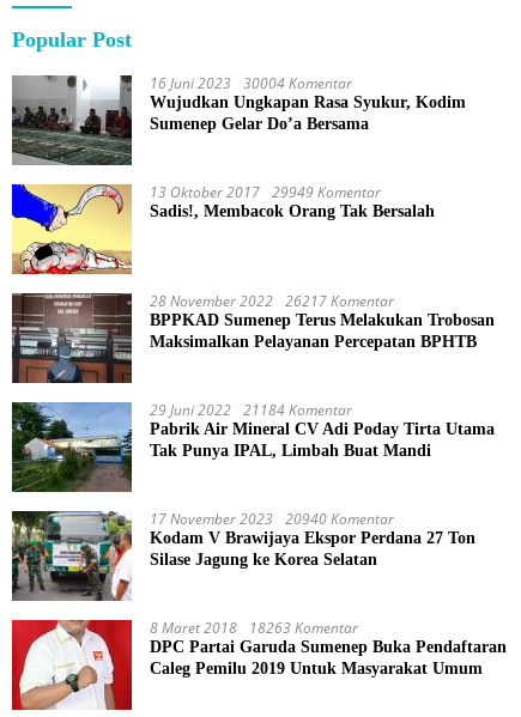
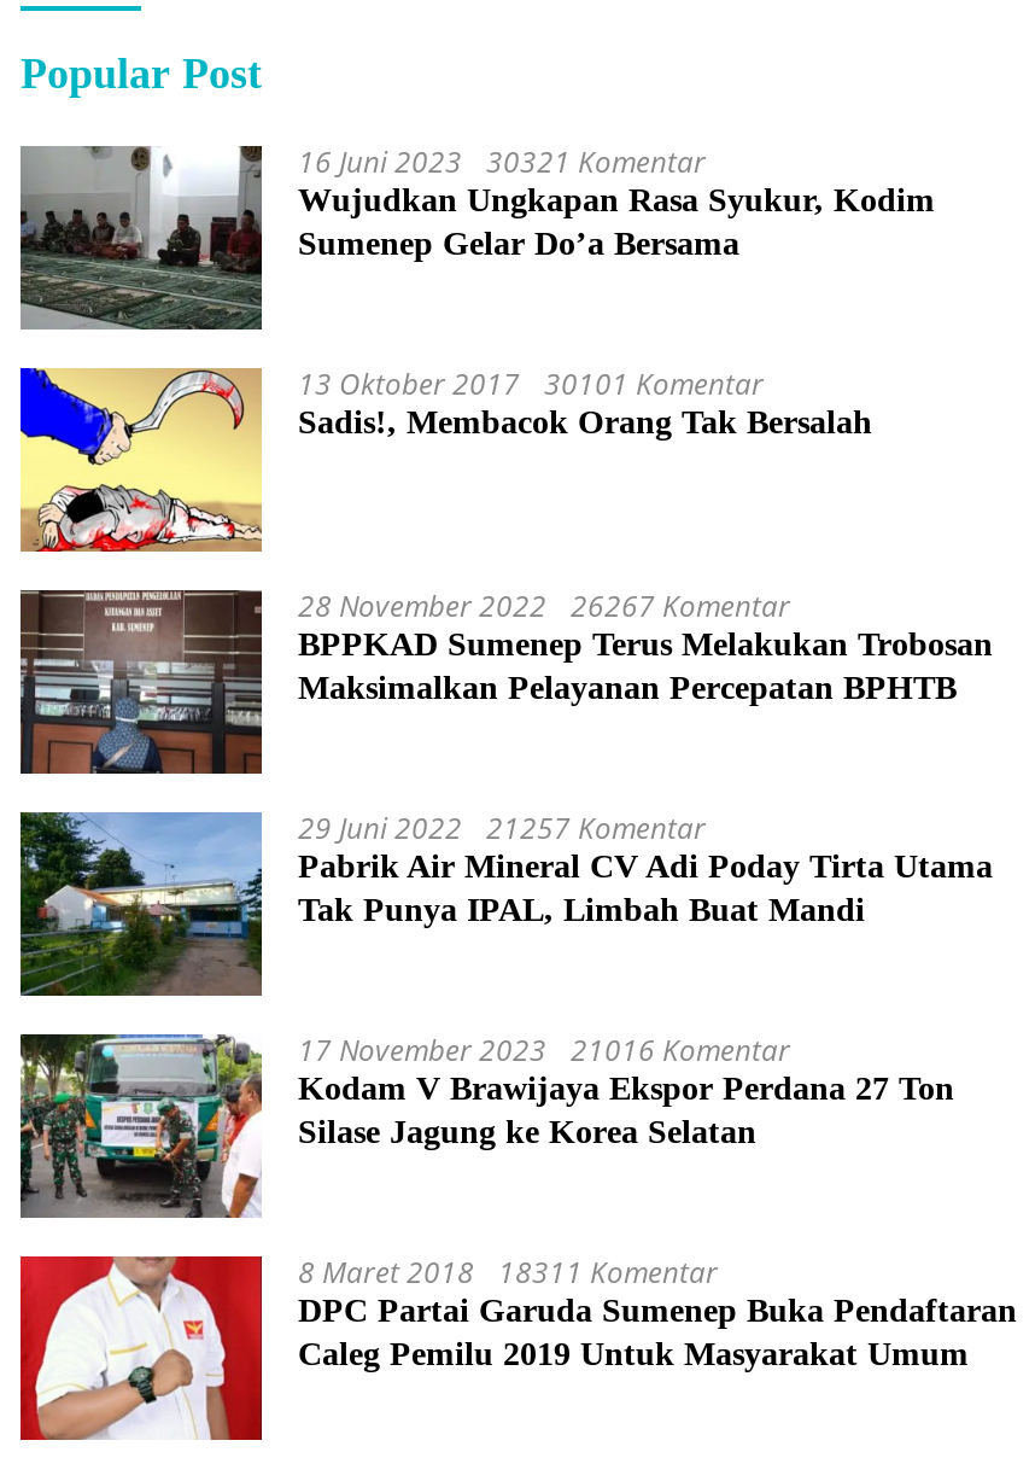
- 16 Juni 2023 30004 Komentar
+ 16 Juni 2023 30321 Komentar

- 13 Oktober 2017 29949 Komentar
+ 13 Oktober 2017 30101 Komentar

- 28 November 2022 26217 Komentar
+ 28 November 2022 26267 Komentar

- 29 Juni 2022 21184 Komentar
+ 29 Juni 2022 21257 Komentar

- 17 November 2023 20940 Komentar
+ 17 November 2023 21016 Komentar

- 8 Maret 2018 18263 Komentar
+ 8 Maret 2018 18311 Komentar
